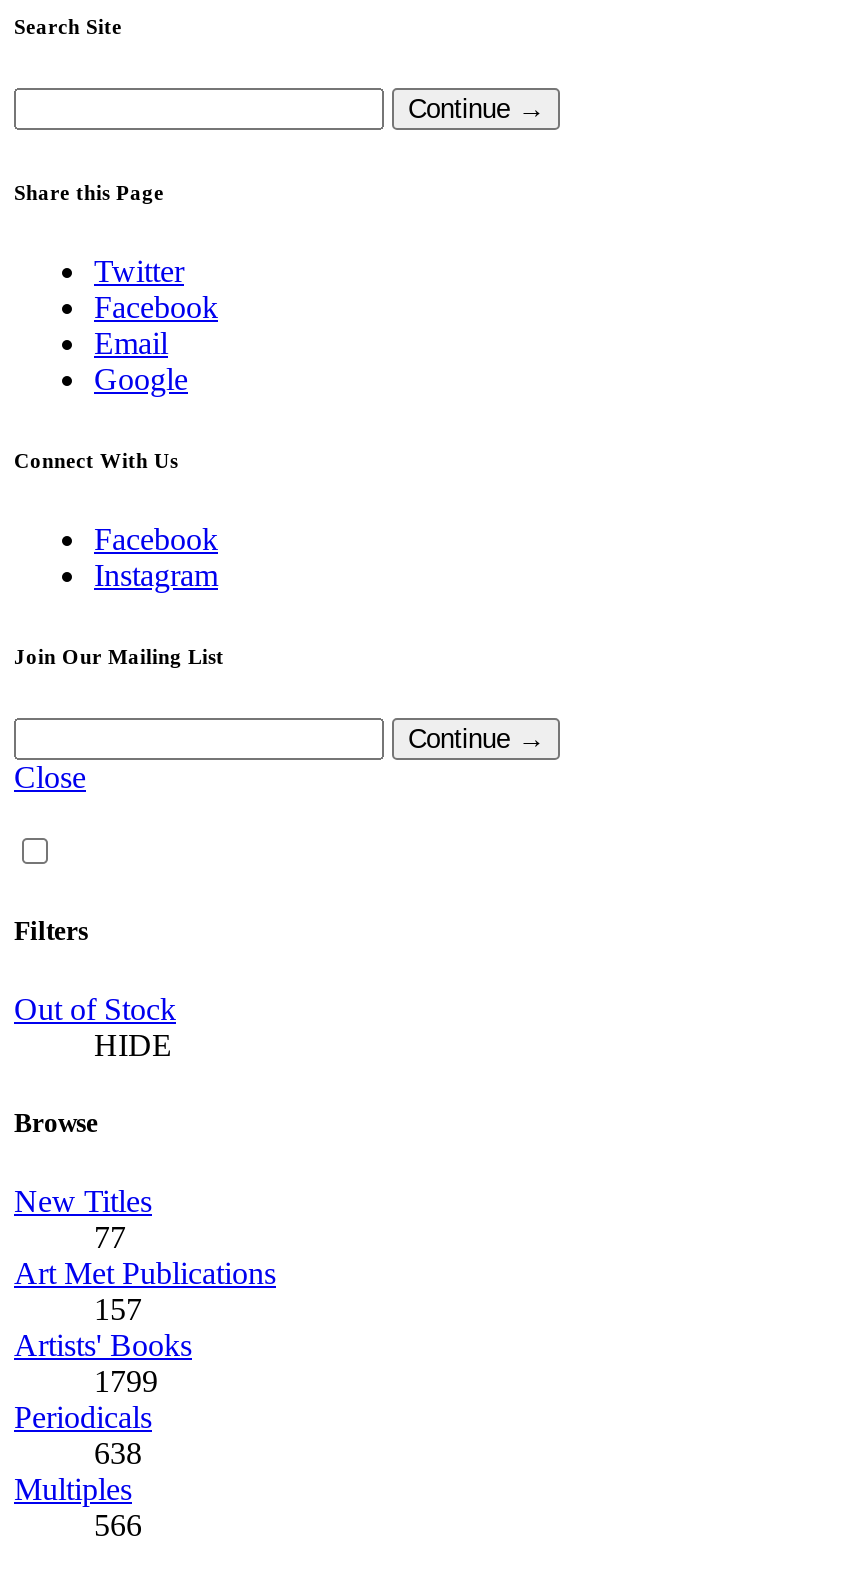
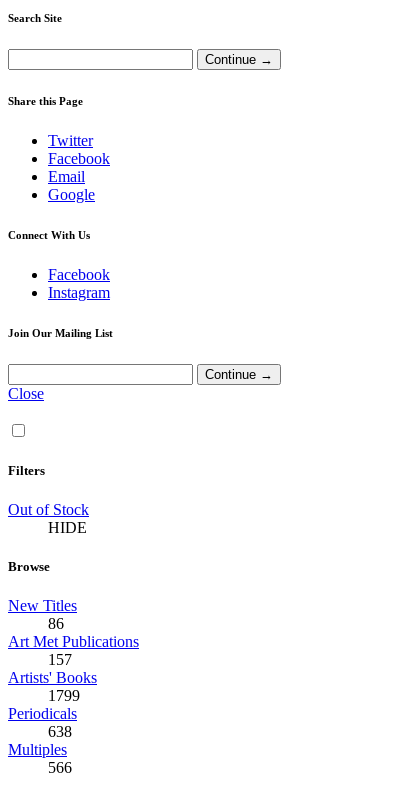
- 77
+ 86
